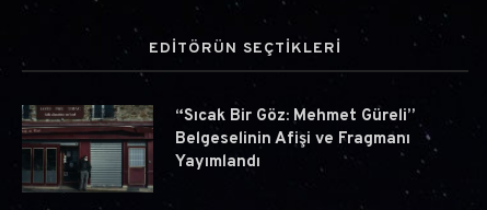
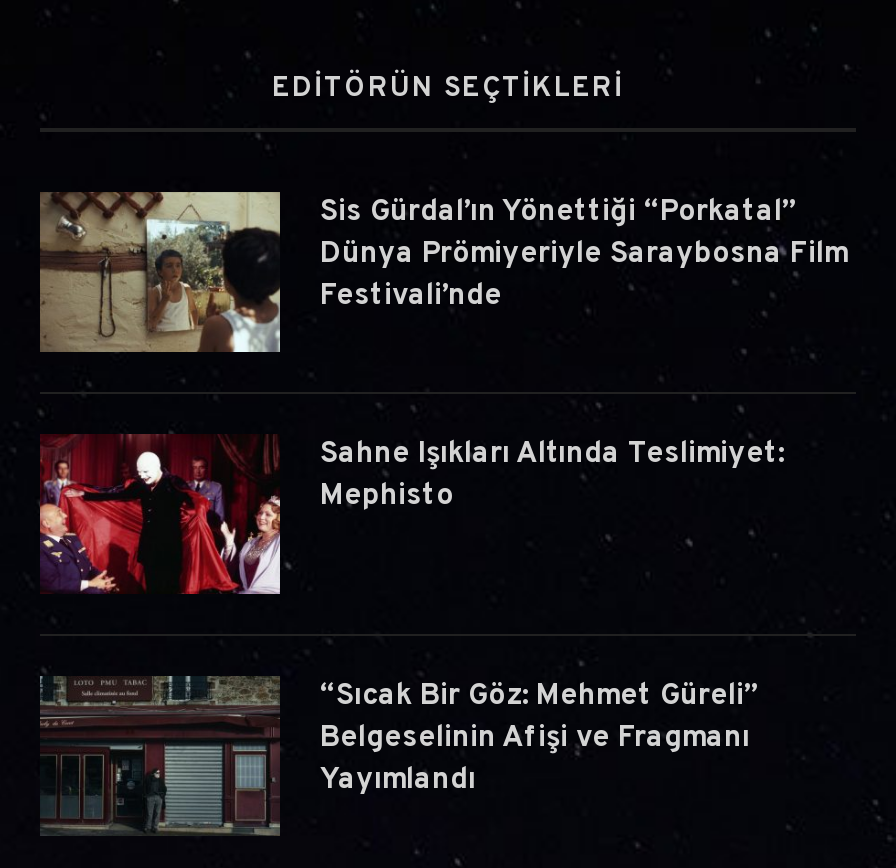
+ [image]
+ Sis Gürdal’ın Yönettiği “Porkatal”
+ Dünya Prömiyeriyle Saraybosna Film
+ Festivali’nde

+ [image]
+ Sahne Işıkları Altında Teslimiyet:
+ Mephisto
